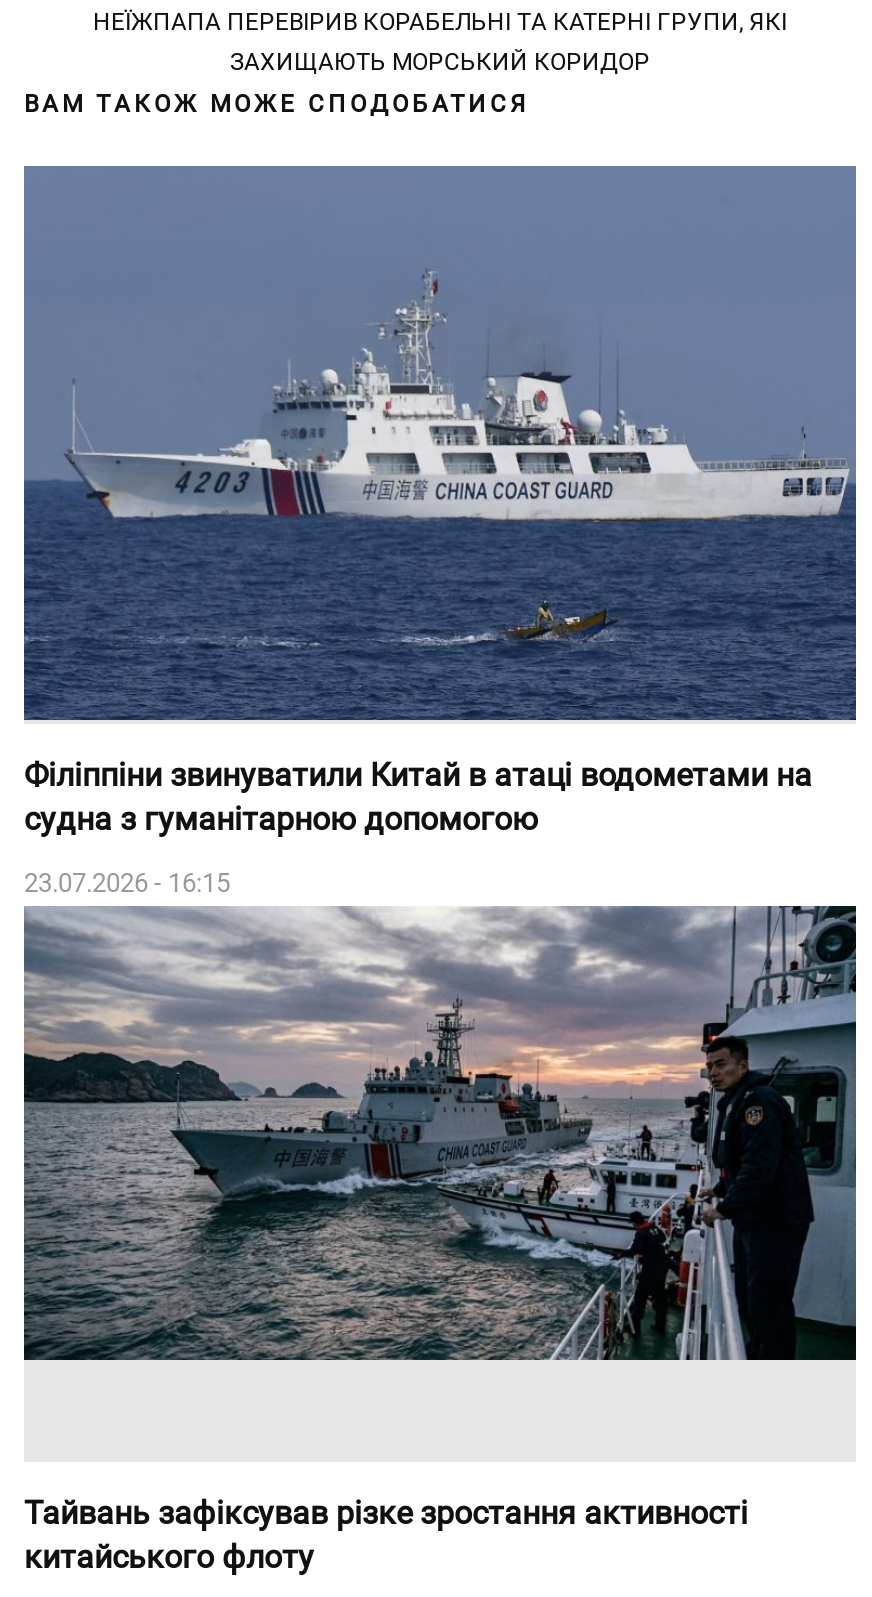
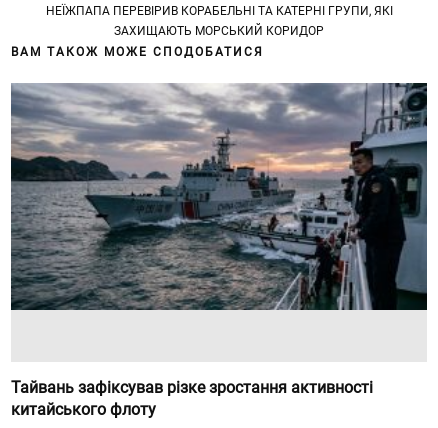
- [image]
- Філіппіни звинуватили Китай в атаці водометами на
- судна з гуманітарною допомогою
- 23.07.2026 - 16:15
